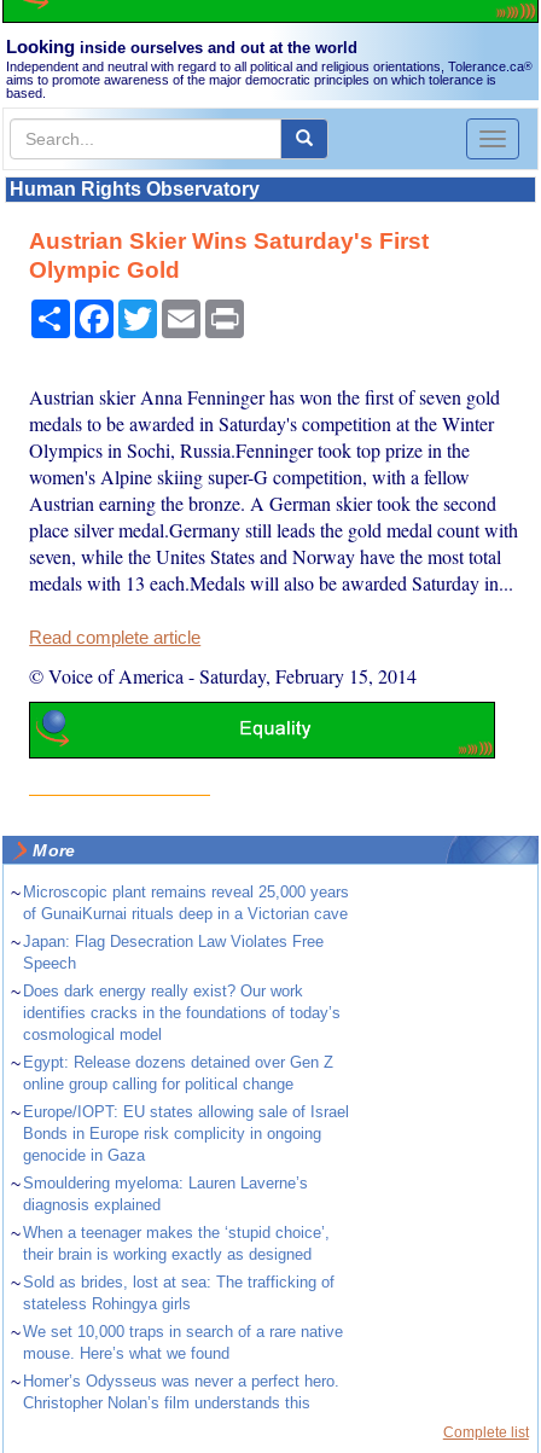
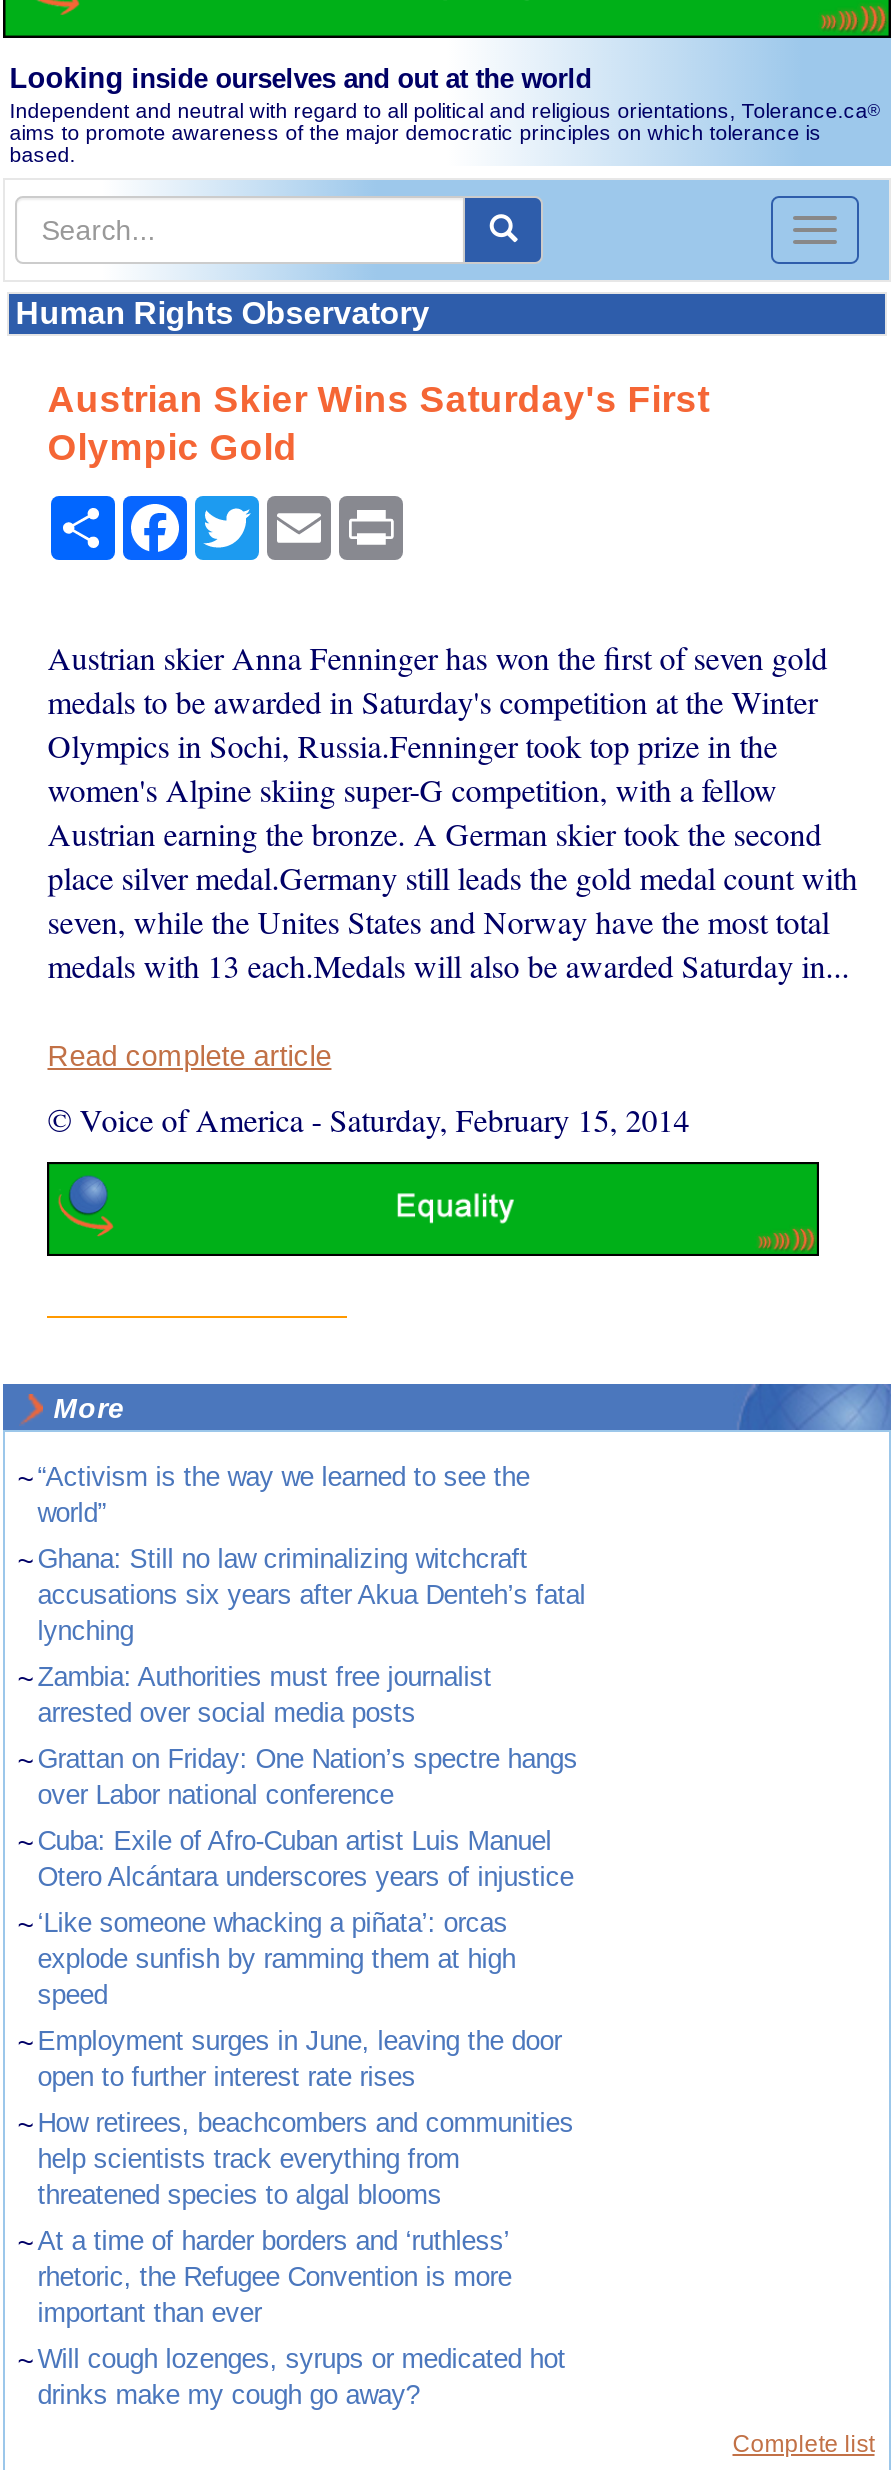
- ~ Microscopic plant remains reveal 25,000 years
- of GunaiKurnai rituals deep in a Victorian cave
+ ~ “Activism is the way we learned to see the
+ world”

- ~ Japan: Flag Desecration Law Violates Free
- Speech
+ ~ Ghana: Still no law criminalizing witchcraft
+ accusations six years after Akua Denteh’s fatal
+ lynching

- ~ Does dark energy really exist? Our work
- identifies cracks in the foundations of today’s
- cosmological model
+ ~ Zambia: Authorities must free journalist
+ arrested over social media posts

- ~ Egypt: Release dozens detained over Gen Z
- online group calling for political change
+ ~ Grattan on Friday: One Nation’s spectre hangs
+ over Labor national conference

- ~ Europe/IOPT: EU states allowing sale of Israel
- Bonds in Europe risk complicity in ongoing
- genocide in Gaza
+ ~ Cuba: Exile of Afro-Cuban artist Luis Manuel
+ Otero Alcántara underscores years of injustice

- ~ Smouldering myeloma: Lauren Laverne’s
- diagnosis explained
+ ~ ‘Like someone whacking a piñata’: orcas
+ explode sunfish by ramming them at high
+ speed

- ~ When a teenager makes the ‘stupid choice’,
- their brain is working exactly as designed
+ ~ Employment surges in June, leaving the door
+ open to further interest rate rises

- ~ Sold as brides, lost at sea: The trafficking of
- stateless Rohingya girls
+ ~ How retirees, beachcombers and communities
+ help scientists track everything from
+ threatened species to algal blooms

- ~ We set 10,000 traps in search of a rare native
- mouse. Here’s what we found
+ ~ At a time of harder borders and ‘ruthless’
+ rhetoric, the Refugee Convention is more
+ important than ever

- ~ Homer’s Odysseus was never a perfect hero.
- Christopher Nolan’s film understands this
+ ~ Will cough lozenges, syrups or medicated hot
+ drinks make my cough go away?
